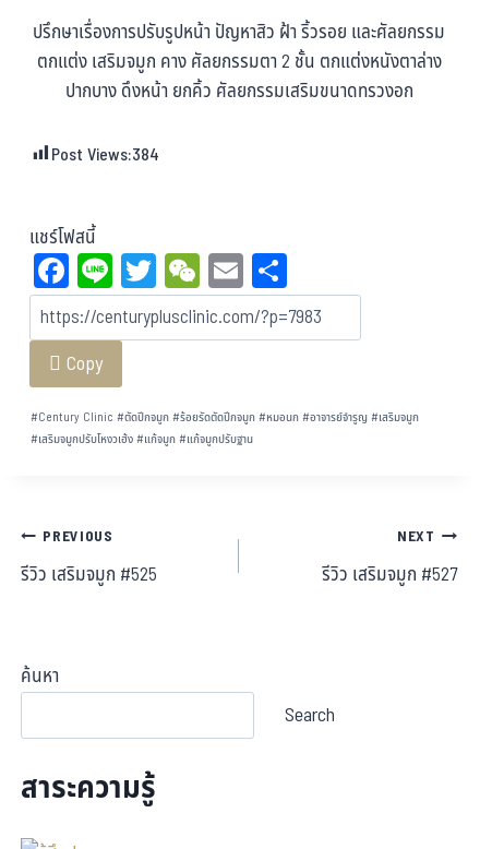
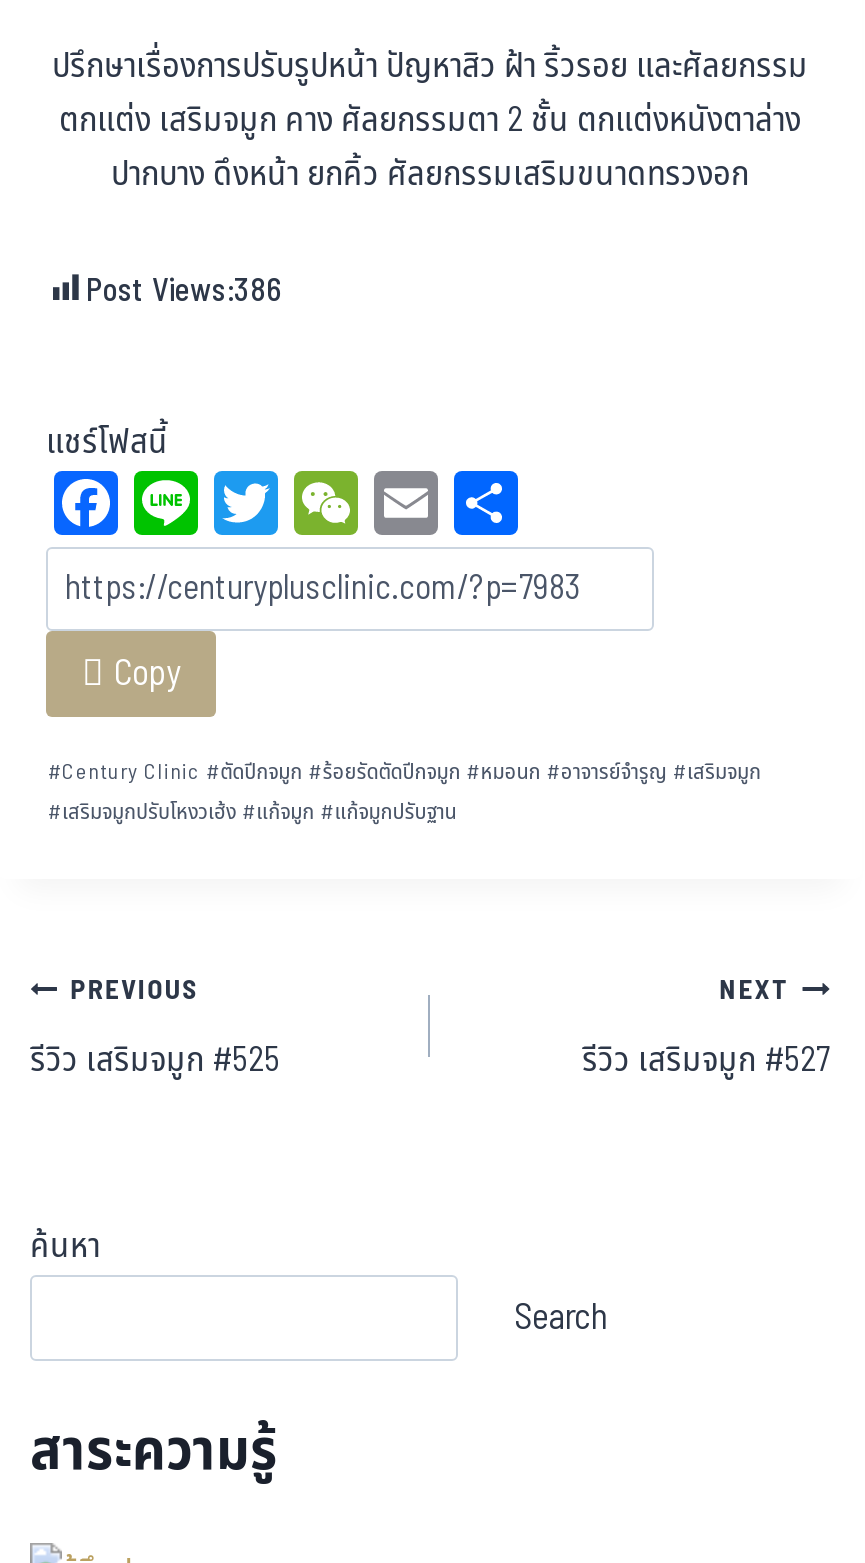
- Post Views:384
+ Post Views:386
